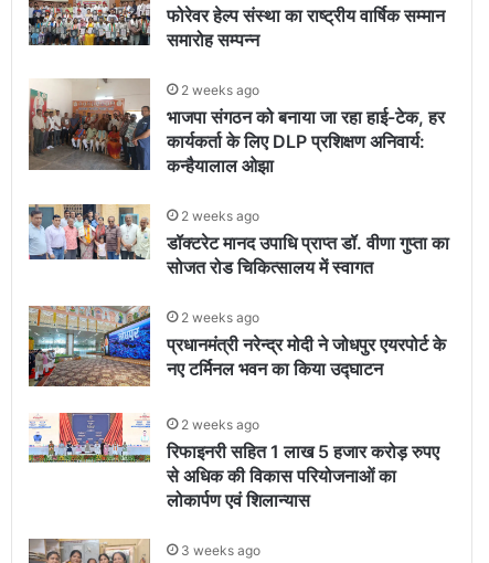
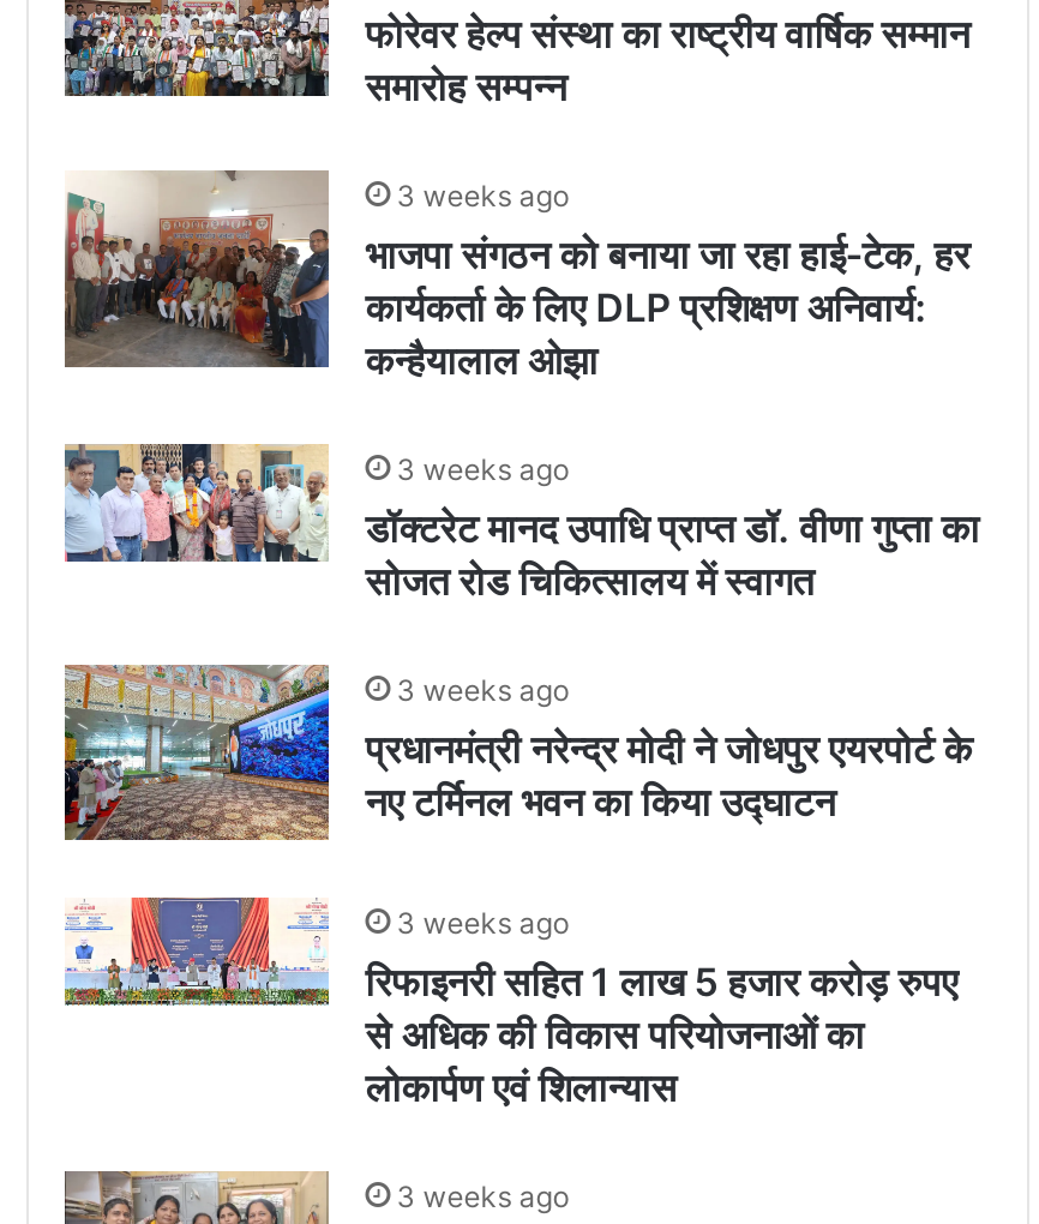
- 2 weeks ago
+ 3 weeks ago

- 2 weeks ago
+ 3 weeks ago

- 2 weeks ago
+ 3 weeks ago

- 2 weeks ago
+ 3 weeks ago
